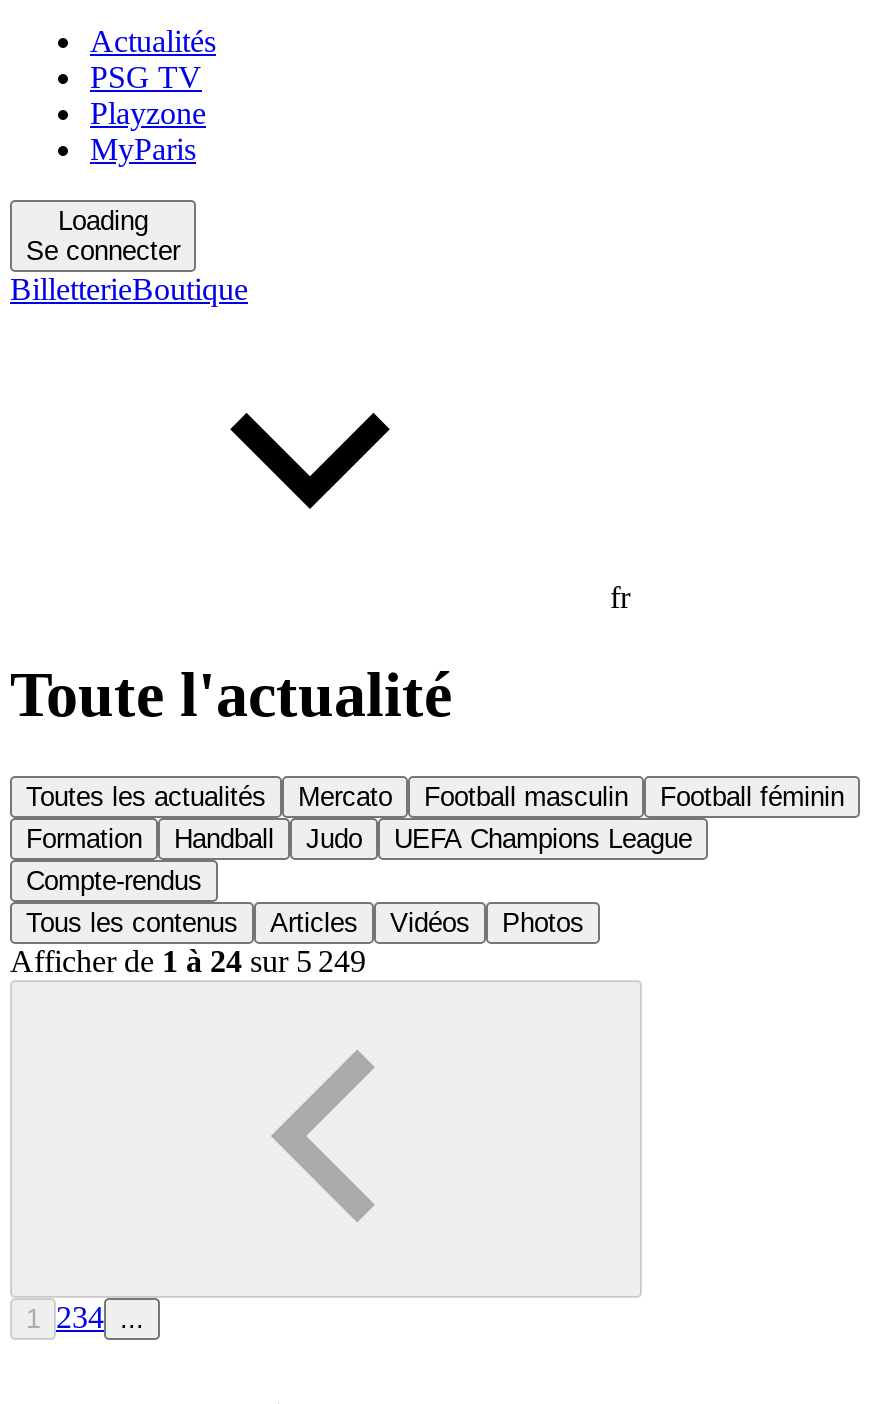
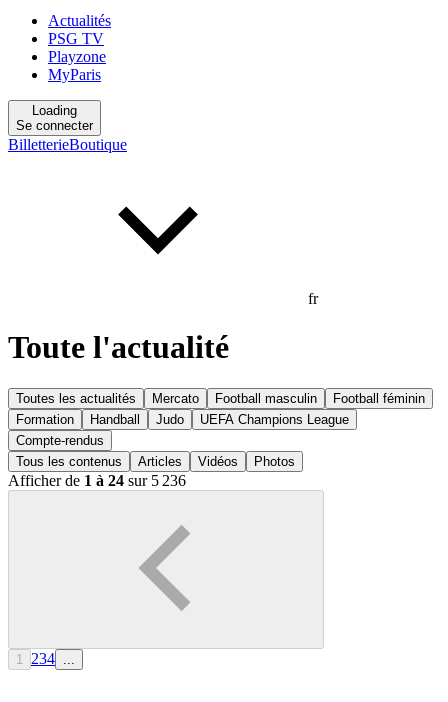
- Afficher de1 à 24sur 5 249
+ Afficher de1 à 24sur 5 236
